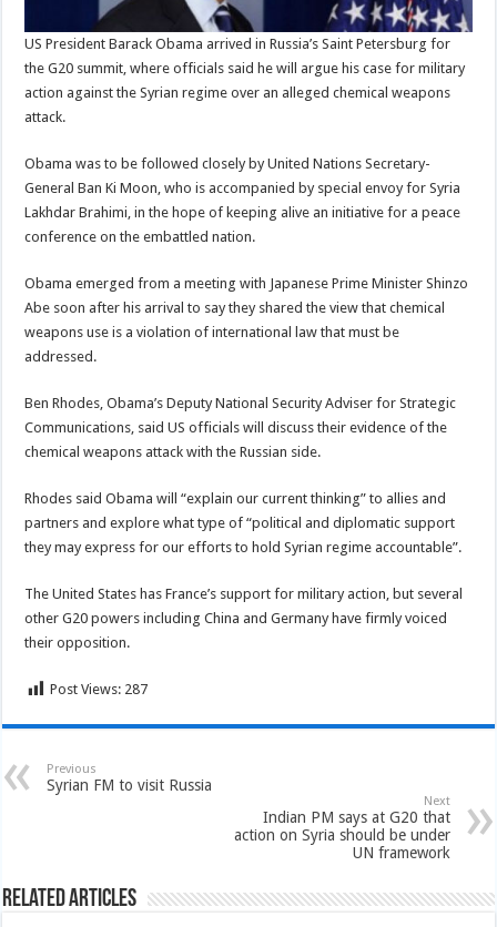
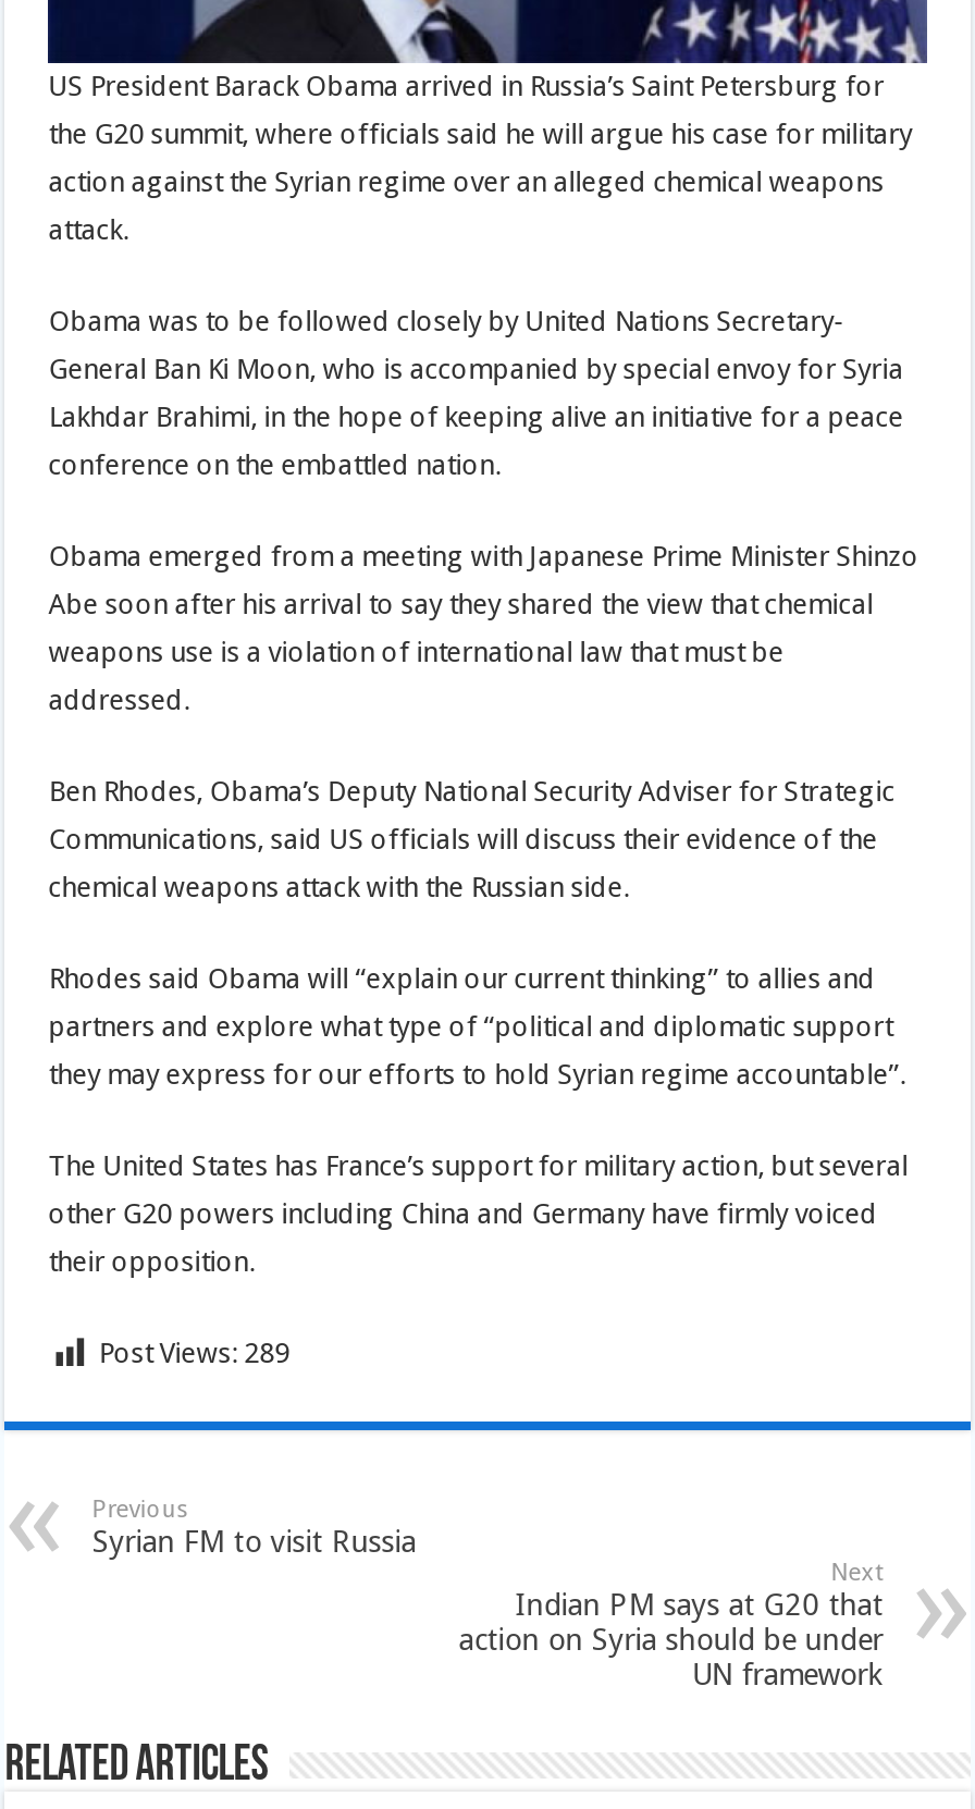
- Post Views: 287
+ Post Views: 289
